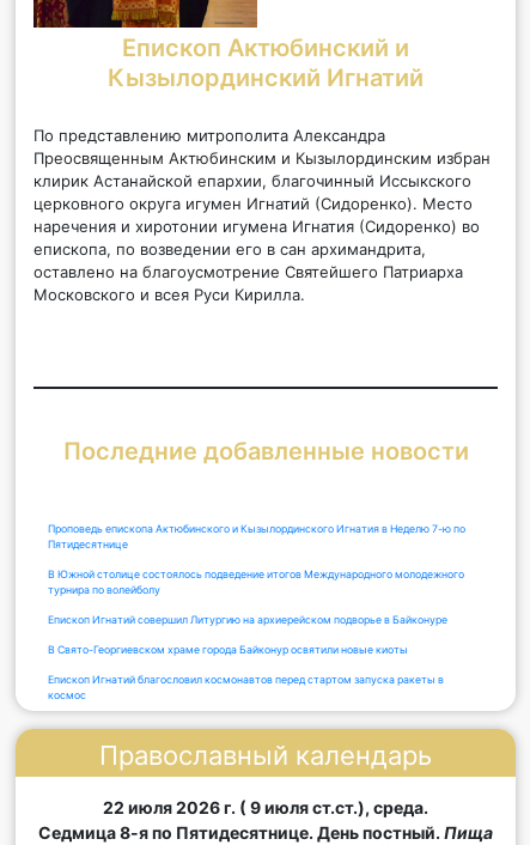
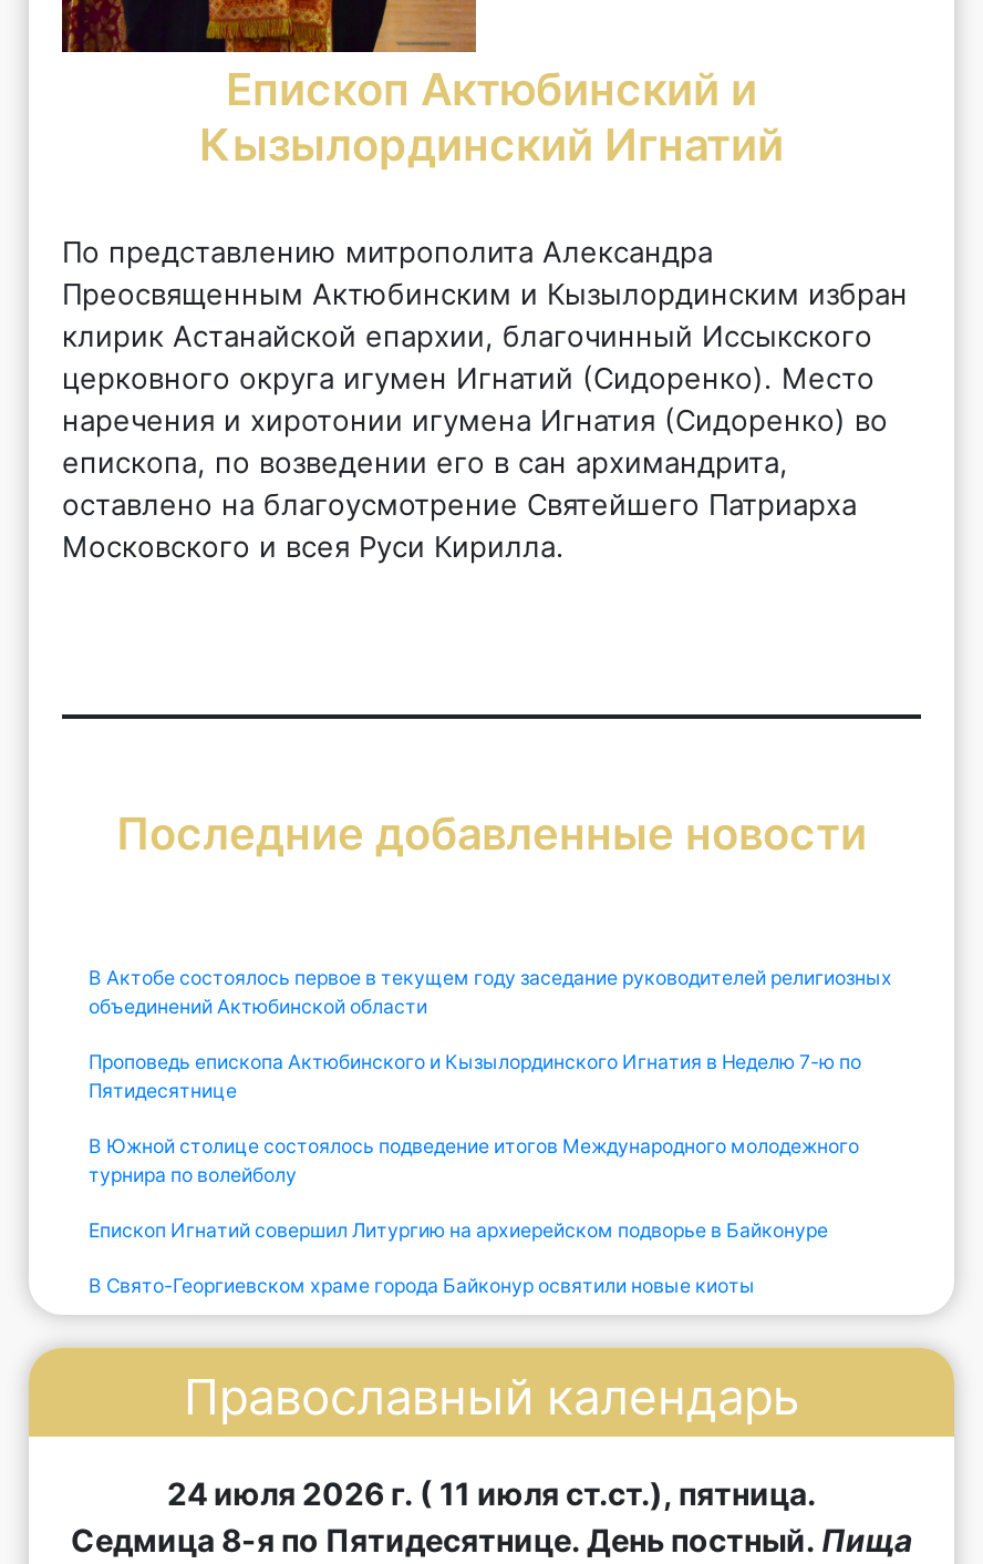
+ В Актобе состоялось первое в текущем году заседание руководителей религиозных
+ объединений Актюбинской области

moved down: Проповедь епископа Актюбинского и Кызылординского Игнатия в Неделю 7-ю по | Пятидесятнице | В Южной столице состоялось подведение итогов Международного молодежного | турнира по волейболу | Епископ Игнатий совершил Литургию на архиерейском подворье в Байконуре | В Свято-Георгиевском храме города Байконур освятили новые киоты

- Епископ Игнатий благословил космонавтов перед стартом запуска ракеты в
- космос

- 22 июля 2026 г. ( 9 июля ст.ст.), среда.
+ 24 июля 2026 г. ( 11 июля ст.ст.), пятница.
